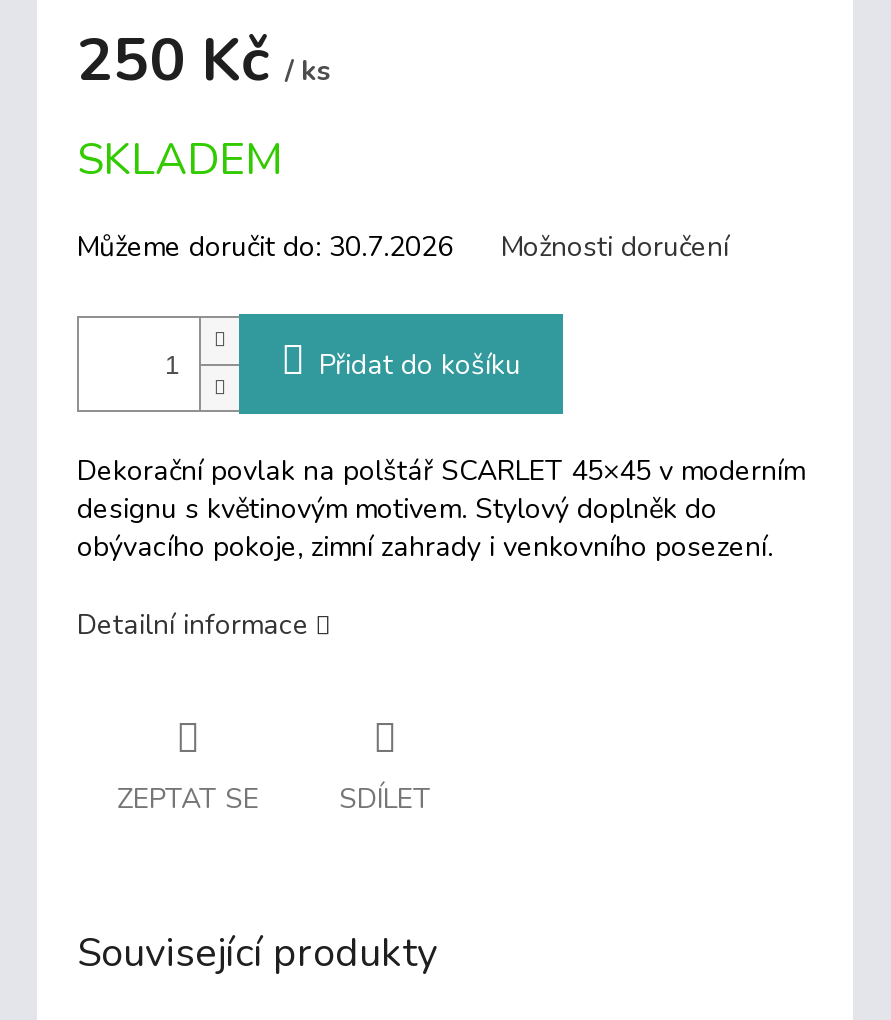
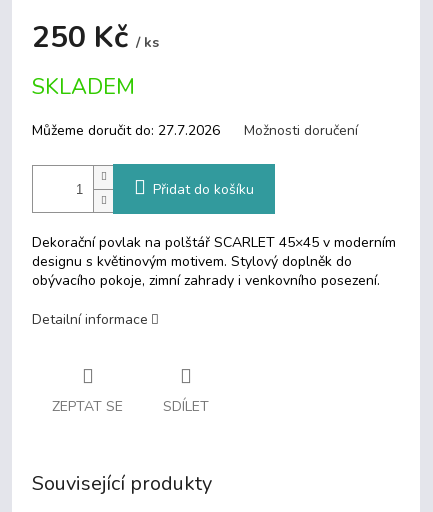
- Můžeme doručit do: 30.7.2026
+ Můžeme doručit do: 27.7.2026
